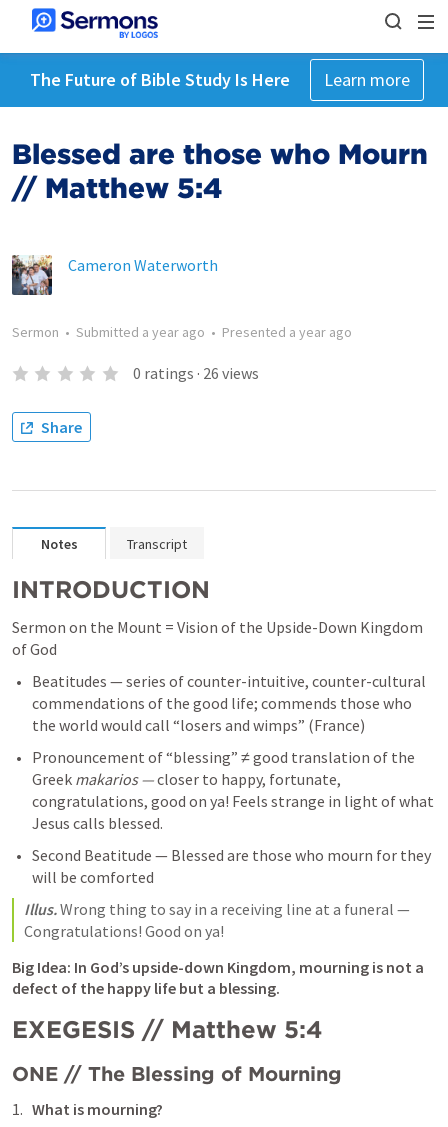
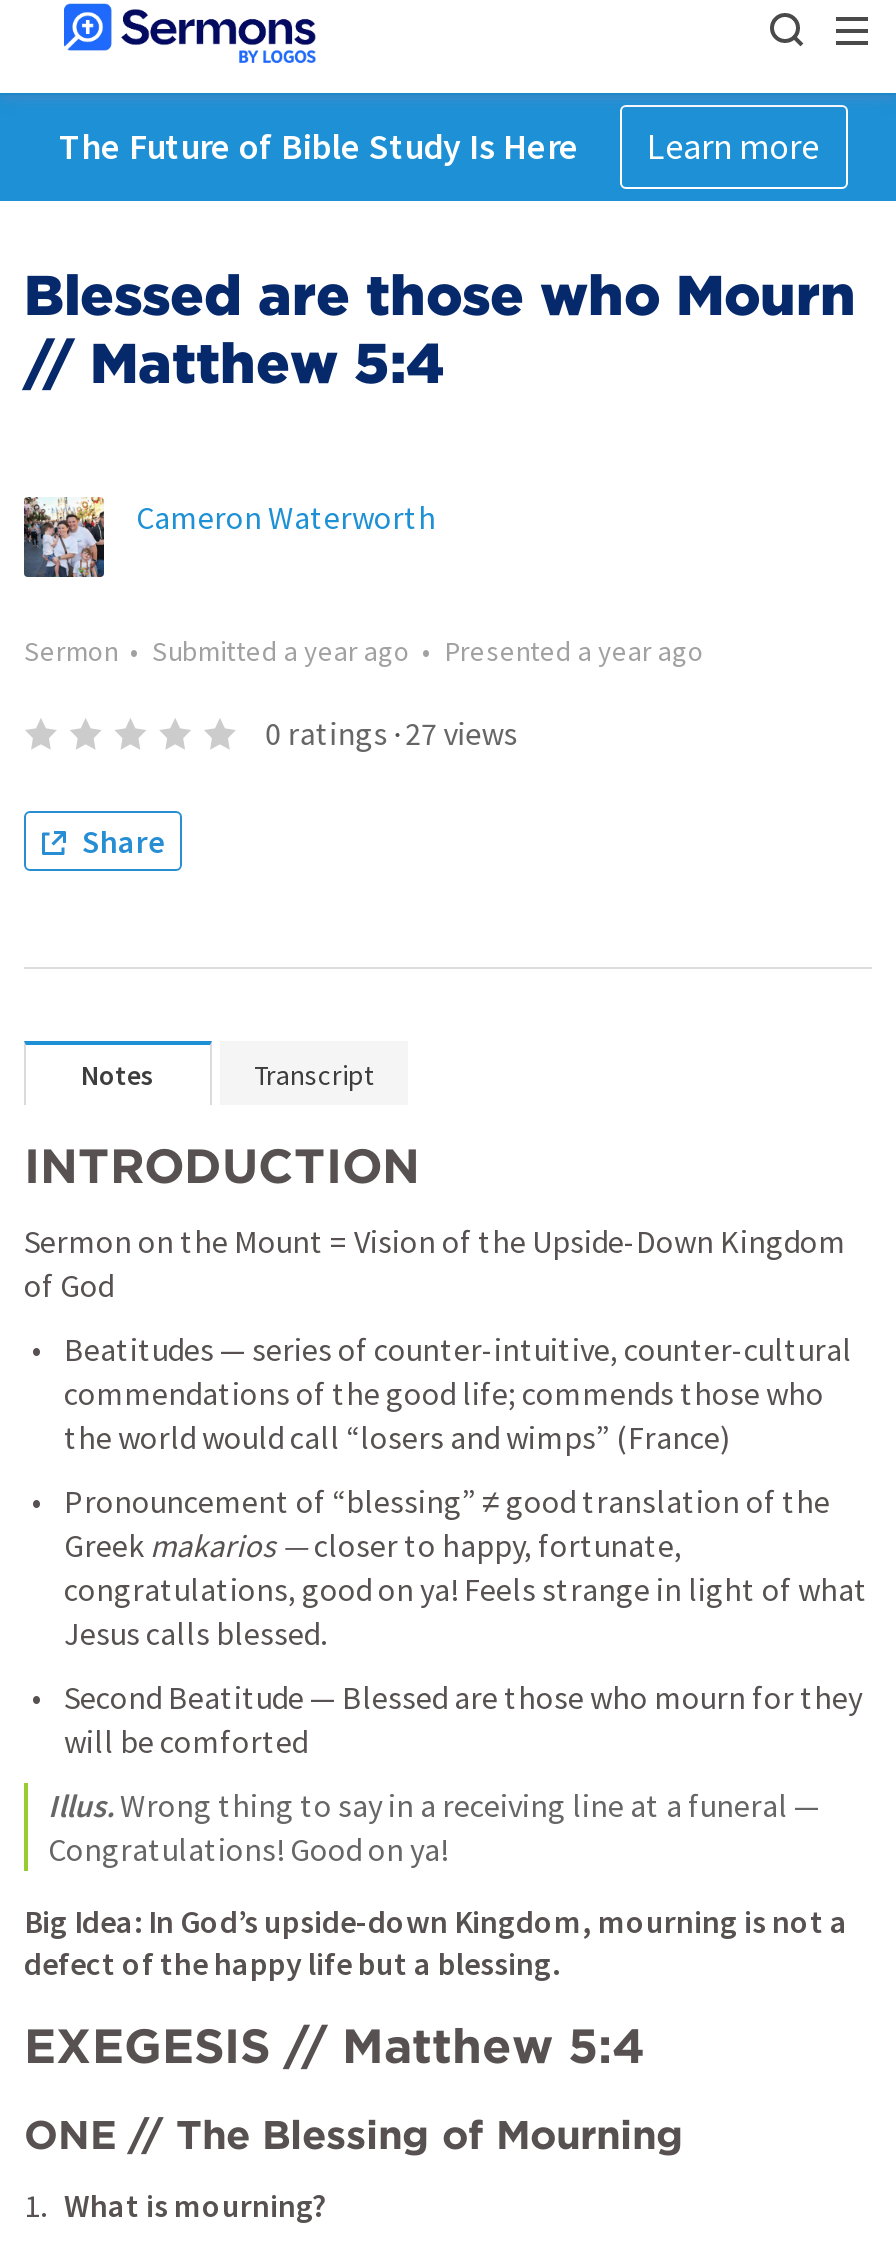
- 0 ratings · 26 views
+ 0 ratings · 27 views
